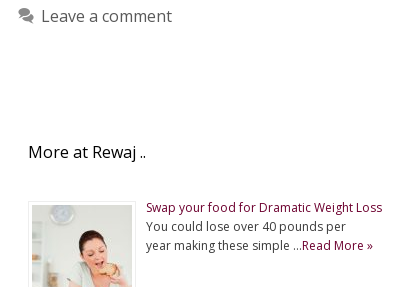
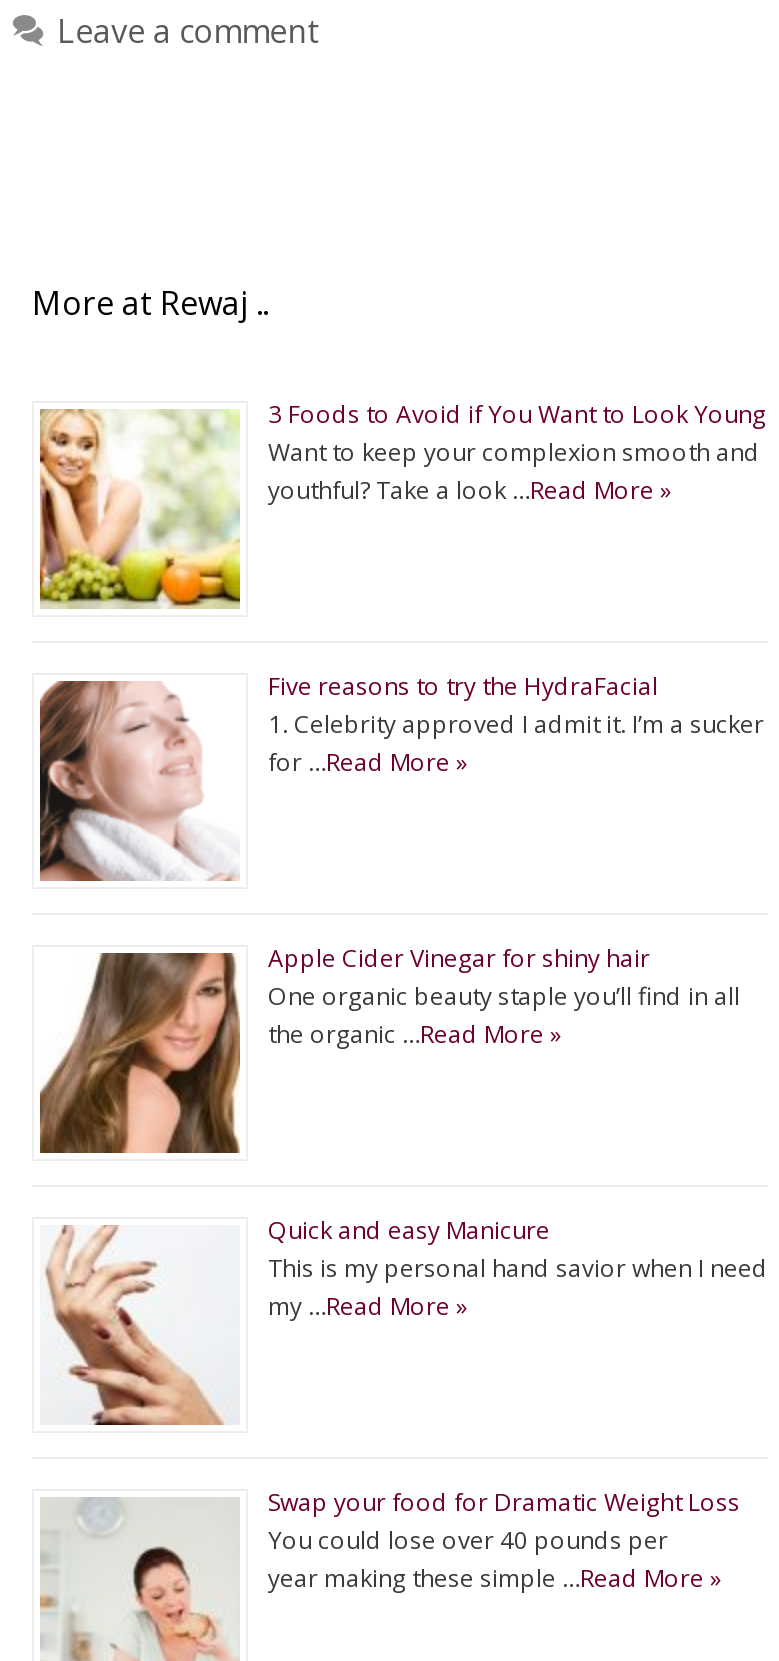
+ [image]
+ 3 Foods to Avoid if You Want to Look Young
+ Want to keep your complexion smooth and
+ youthful? Take a look …Read More »

+ [image]
+ Five reasons to try the HydraFacial
+ 1. Celebrity approved I admit it. I’m a sucker
+ for …Read More »

+ [image]
+ Apple Cider Vinegar for shiny hair
+ One organic beauty staple you’ll find in all
+ the organic …Read More »

+ [image]
+ Quick and easy Manicure
+ This is my personal hand savior when I need
+ my …Read More »
